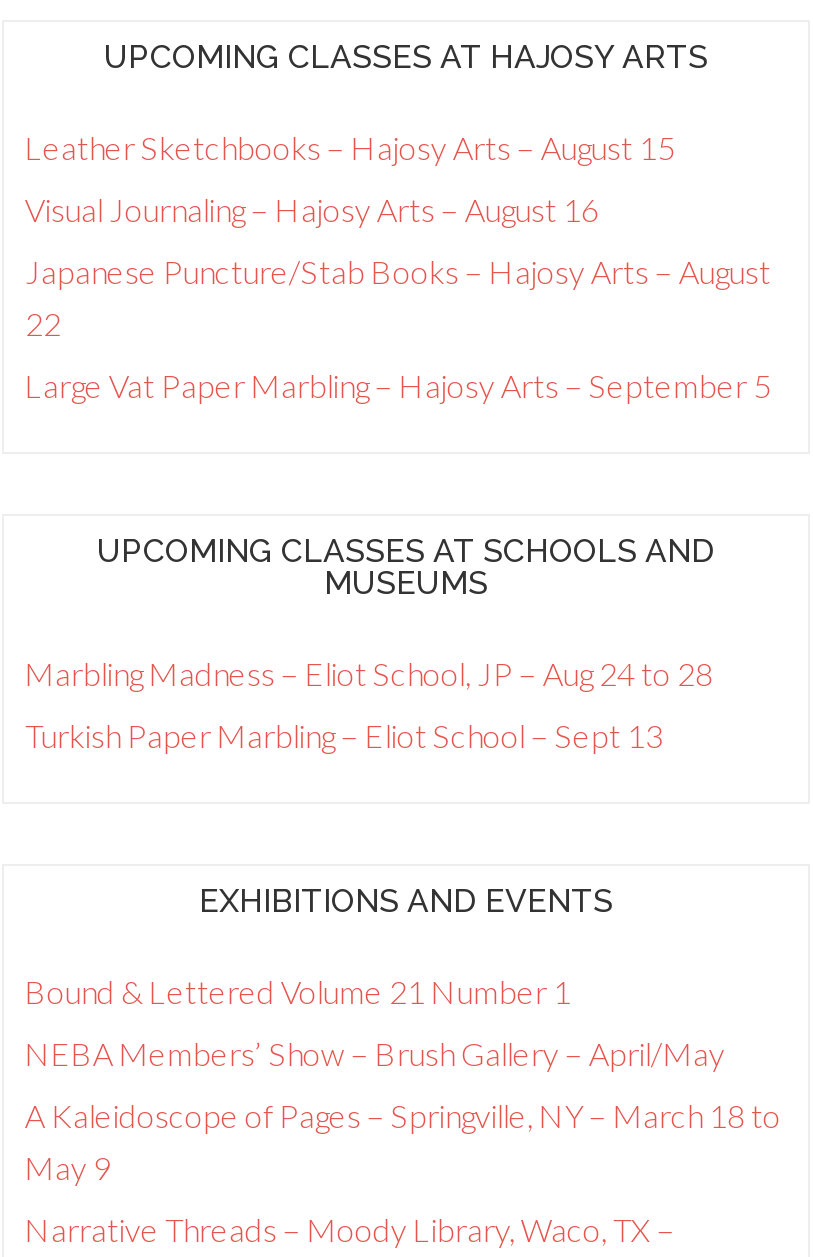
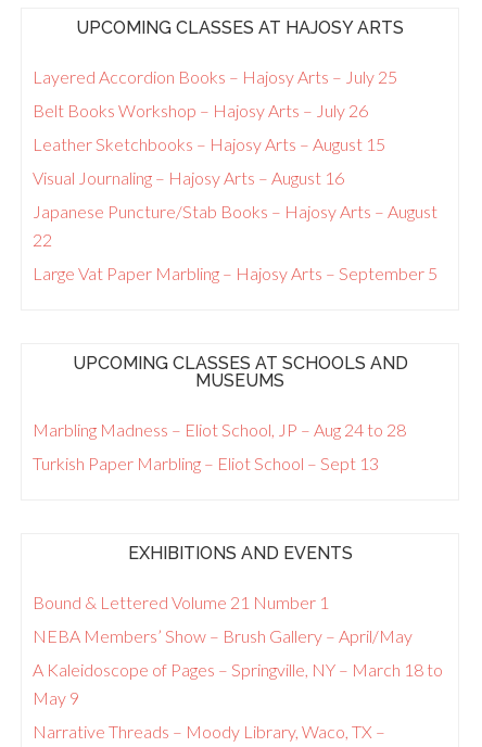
+ Layered Accordion Books – Hajosy Arts – July 25
+ Belt Books Workshop – Hajosy Arts – July 26
